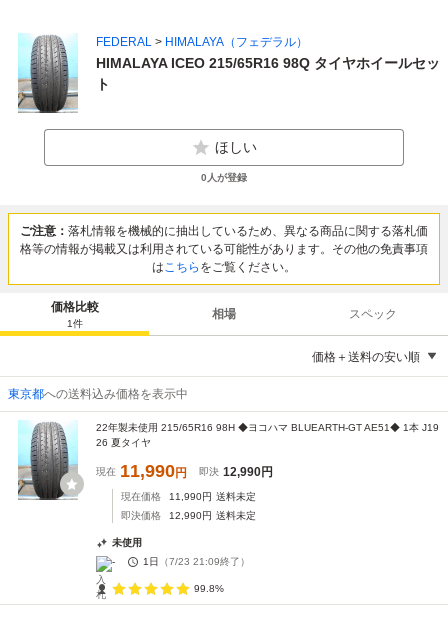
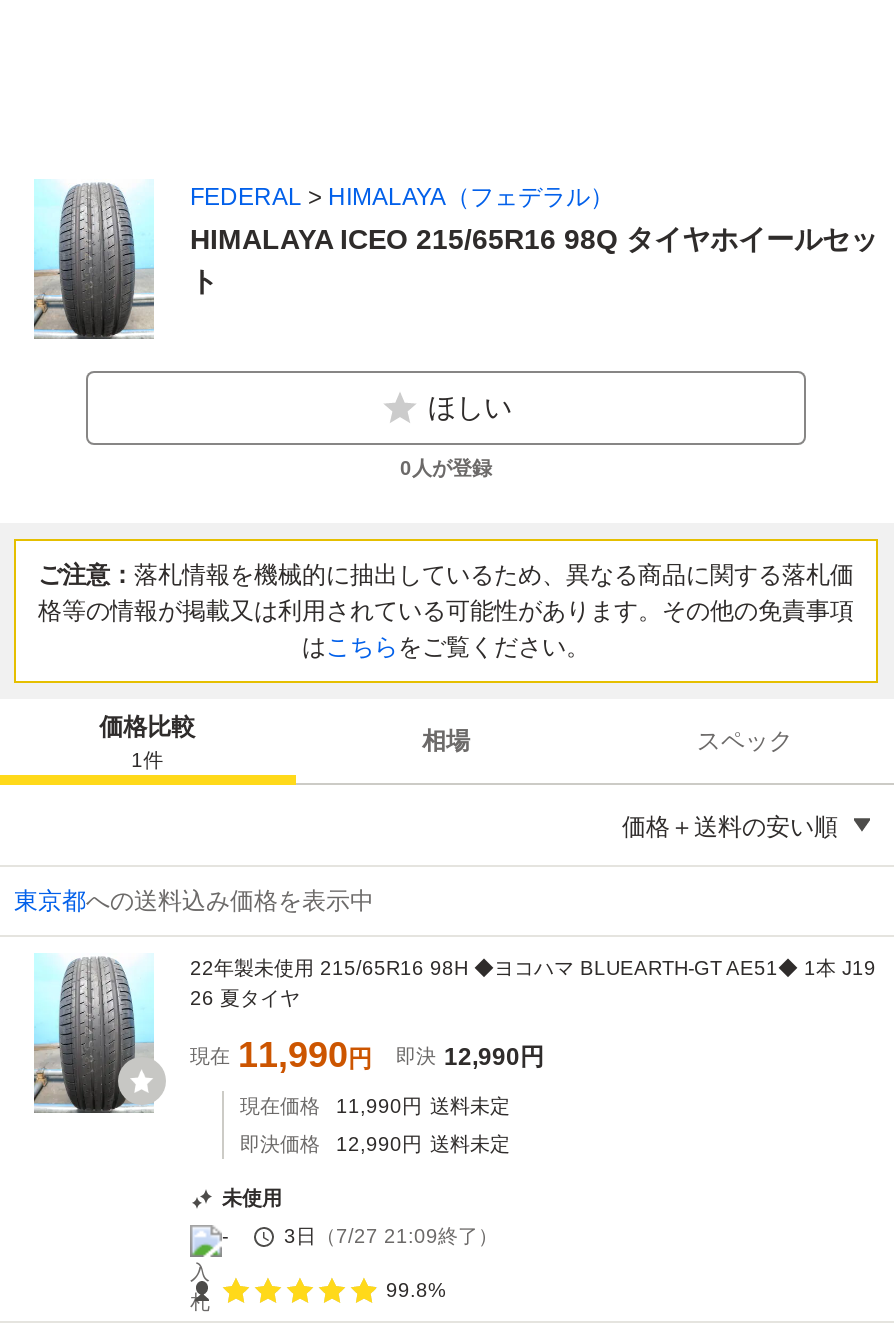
- 1日（7/23 21:09終了）
+ 3日（7/27 21:09終了）
